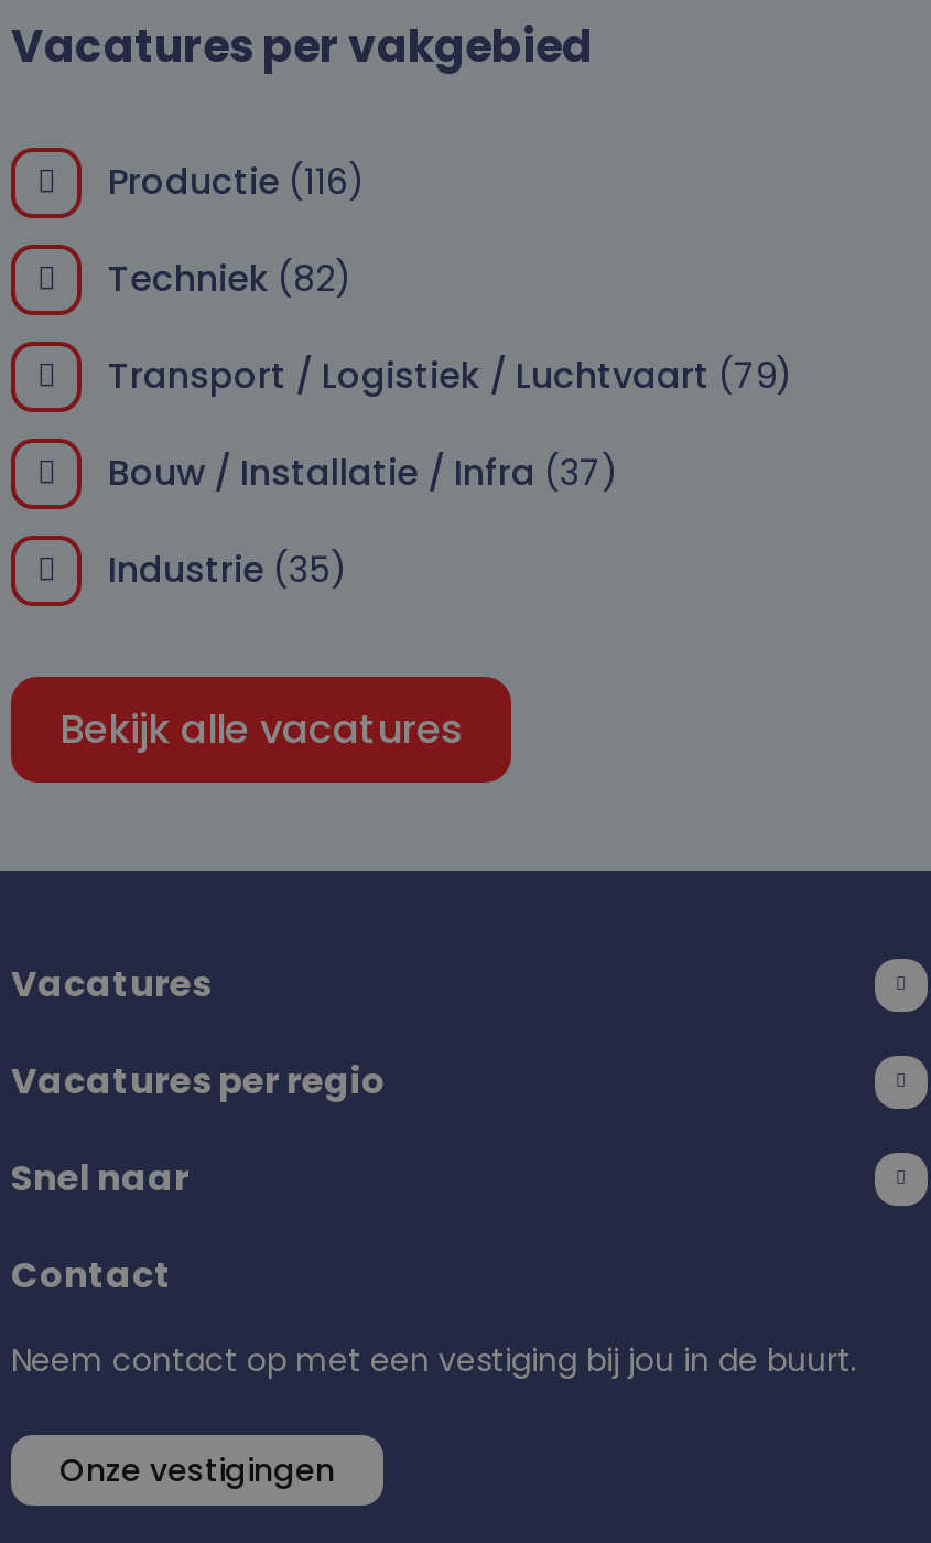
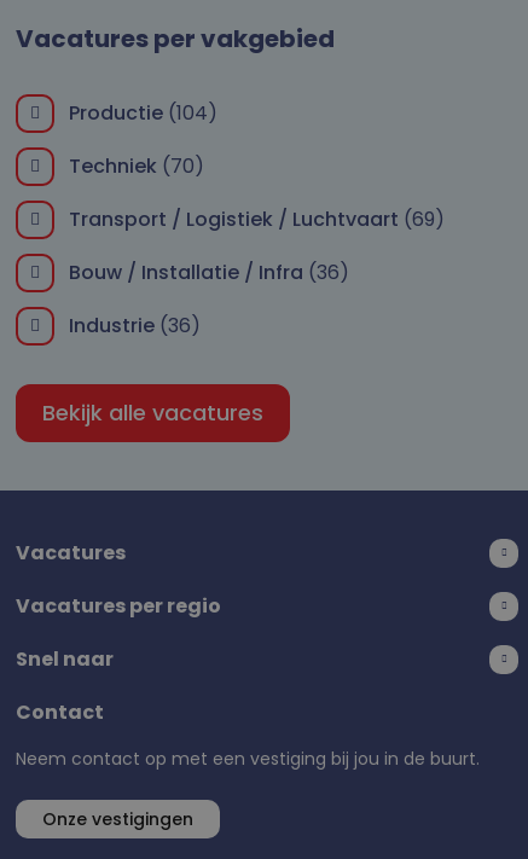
- Productie (116)
+ Productie (104)

- Techniek (82)
+ Techniek (70)

- Transport / Logistiek / Luchtvaart (79)
+ Transport / Logistiek / Luchtvaart (69)

- Bouw / Installatie / Infra (37)
+ Bouw / Installatie / Infra (36)

- Industrie (35)
+ Industrie (36)
